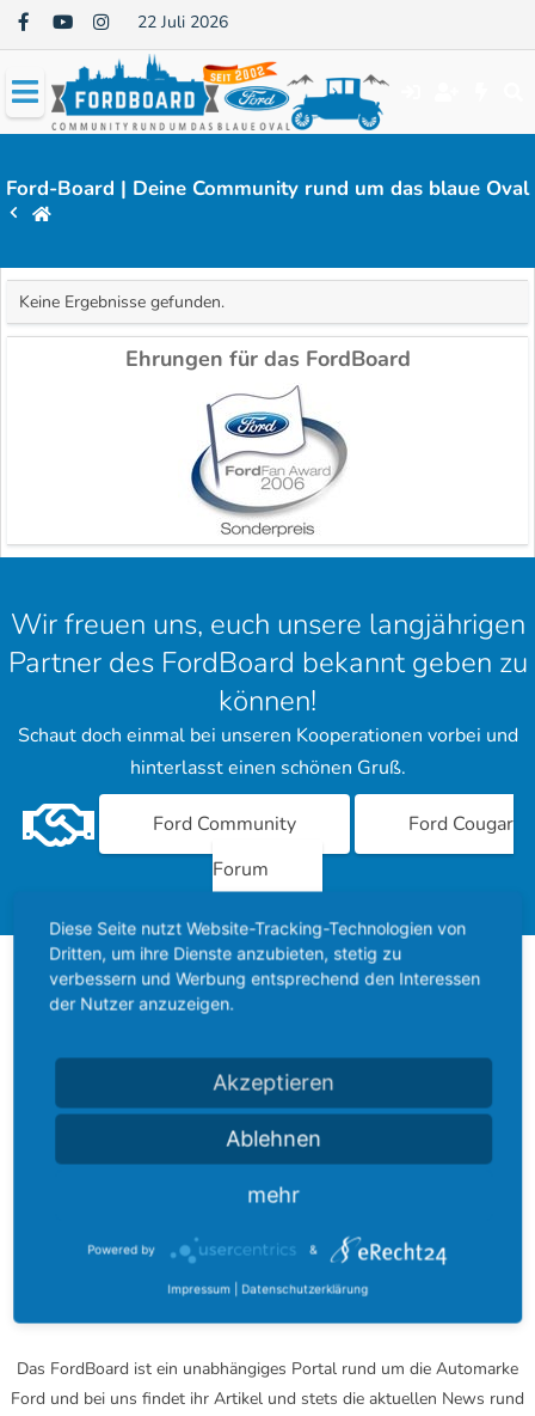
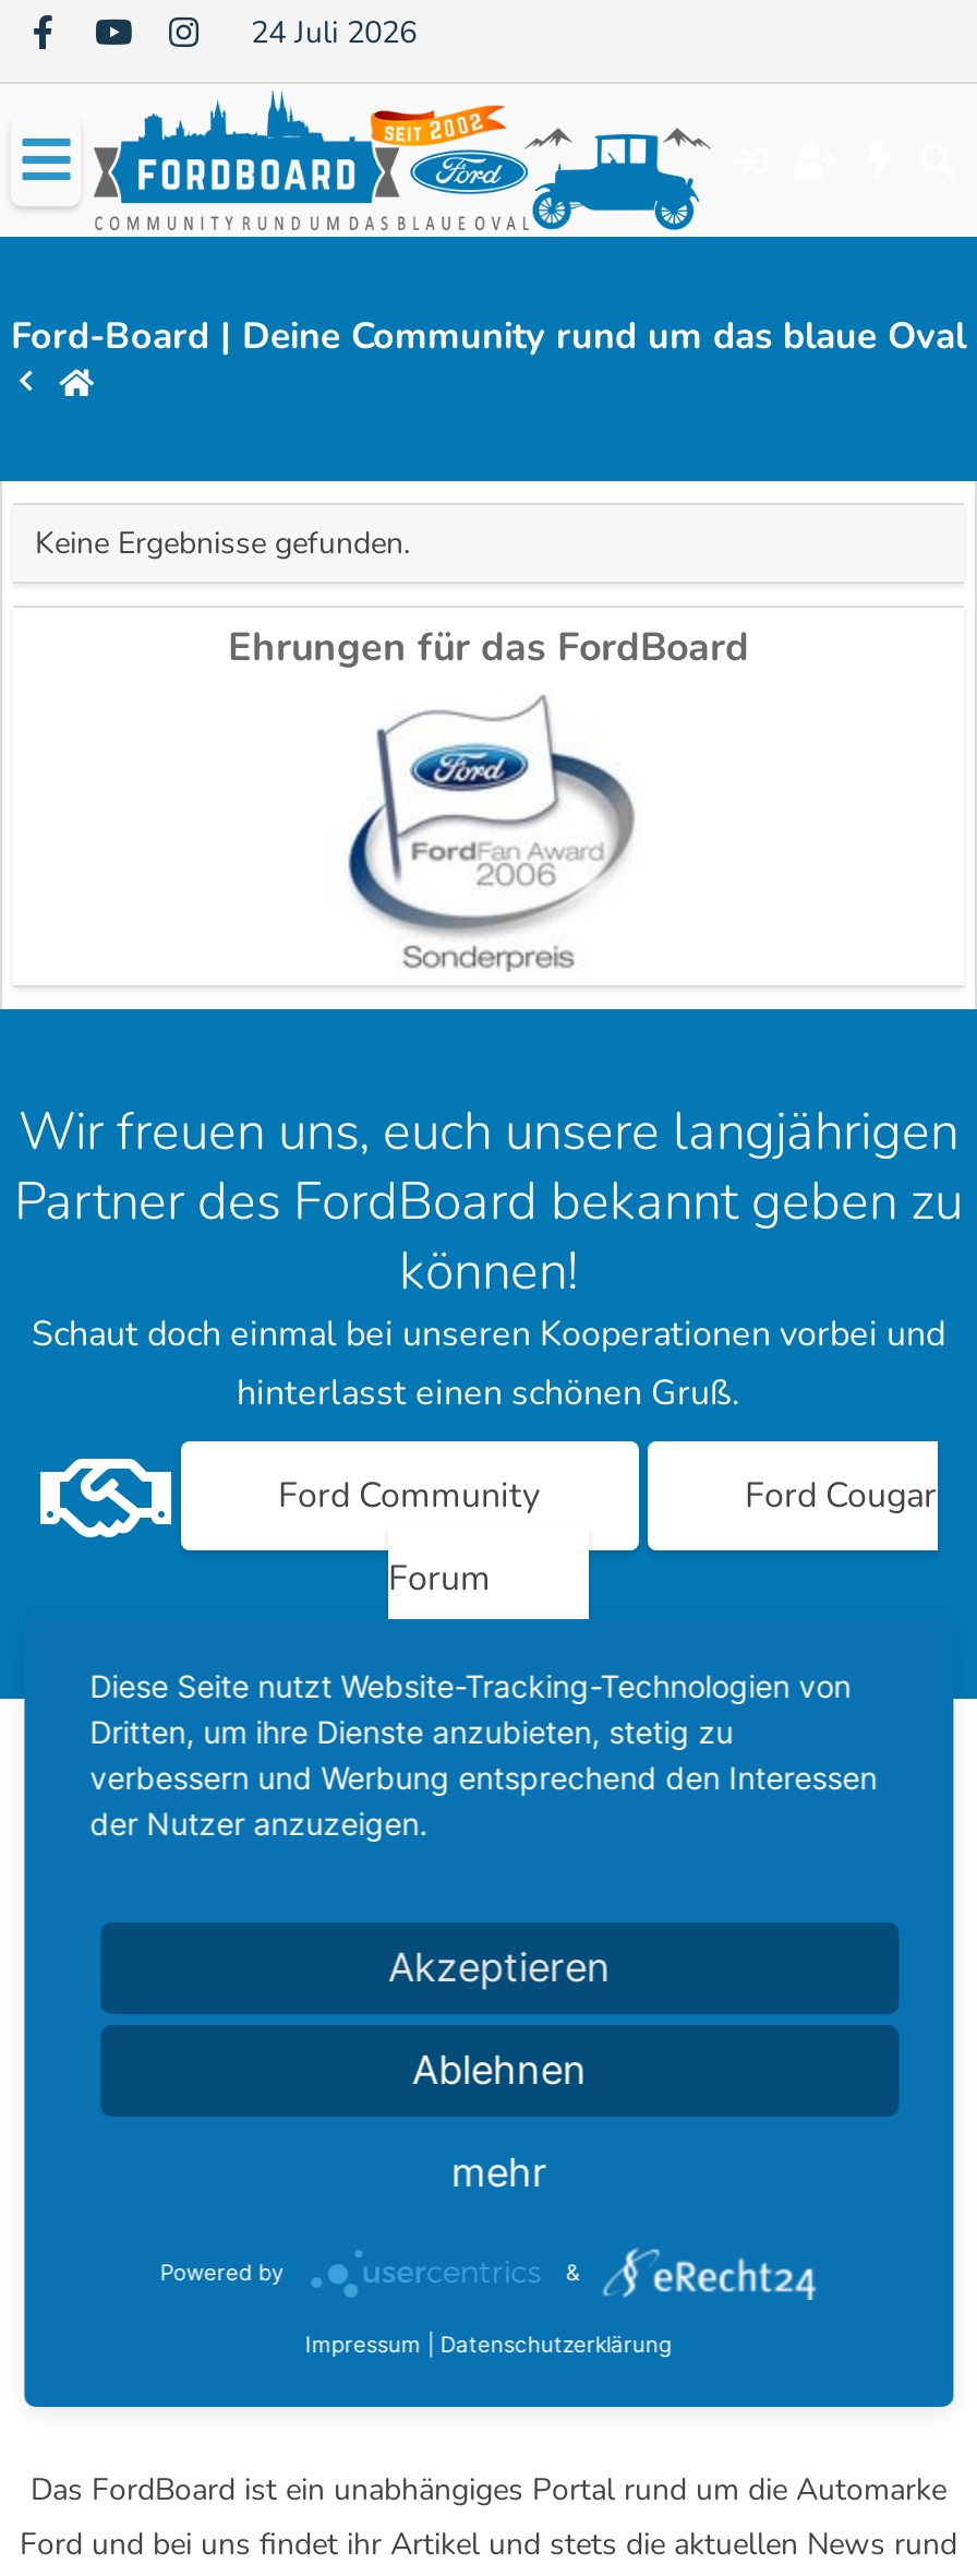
- 22 Juli 2026
+ 24 Juli 2026
